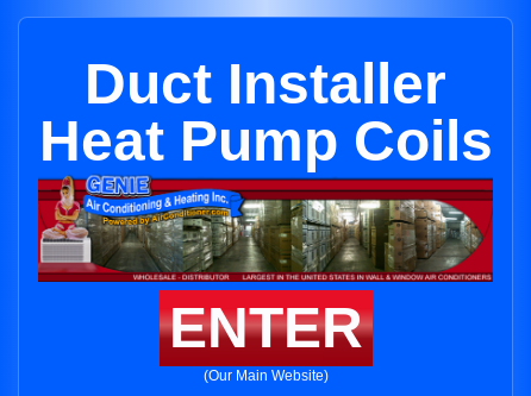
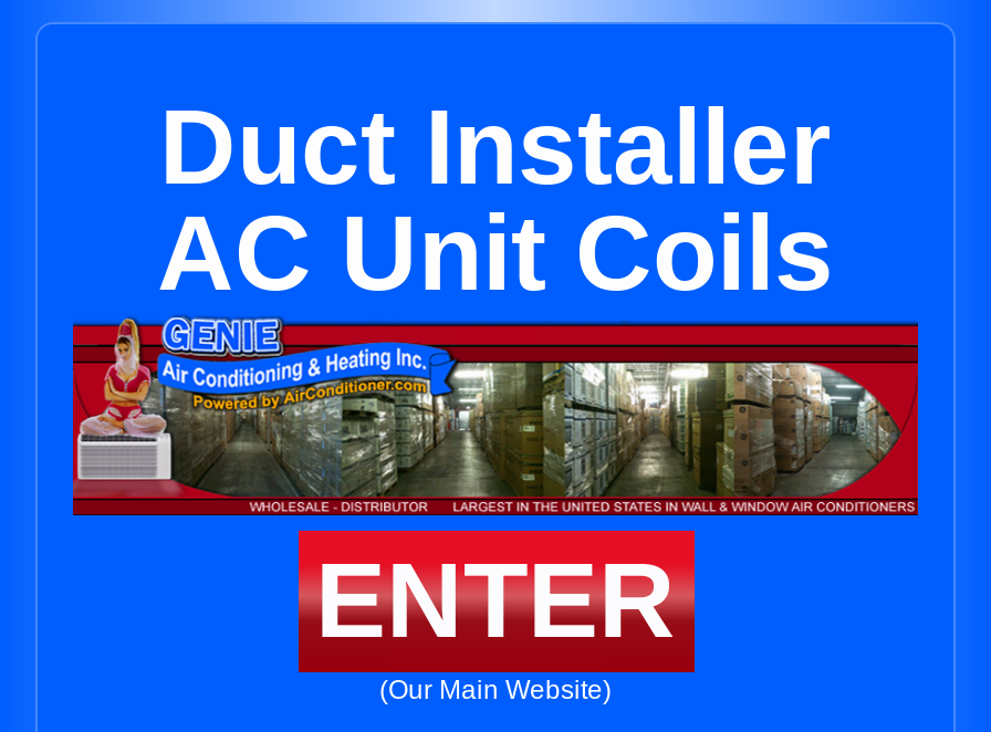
- Heat Pump Coils
+ AC Unit Coils
